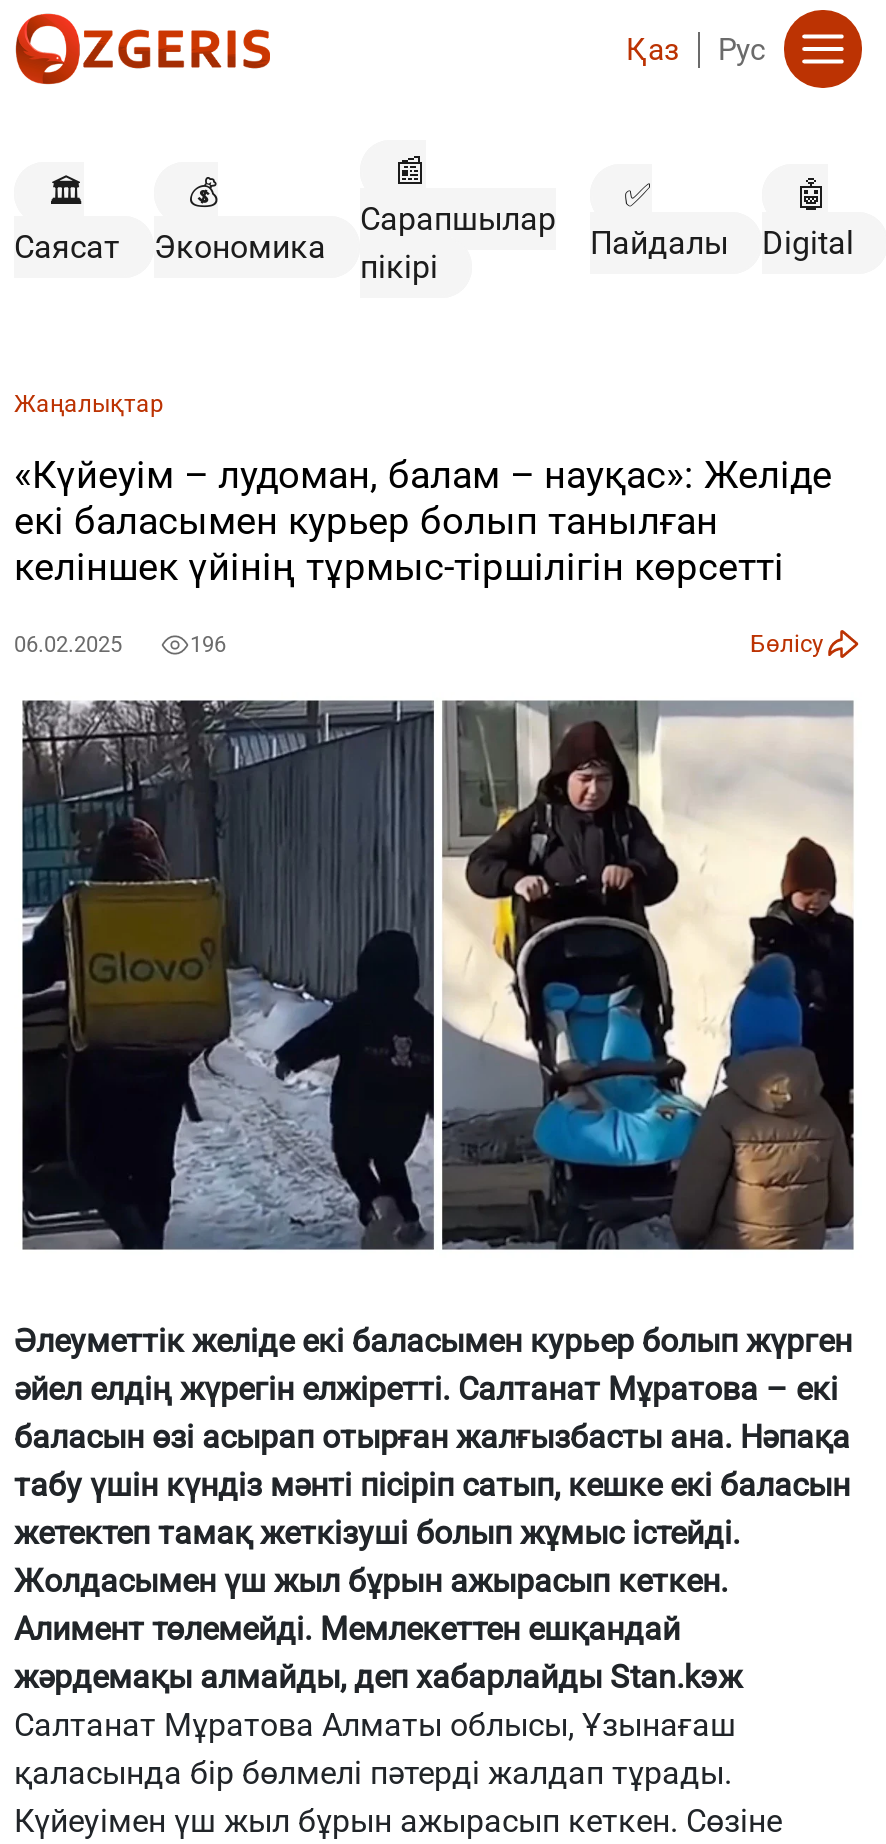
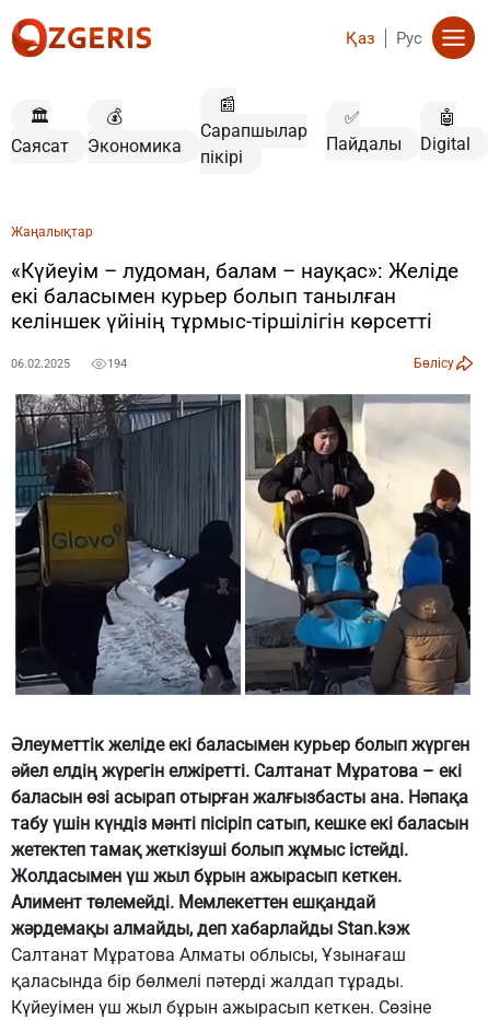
- 196
+ 194
